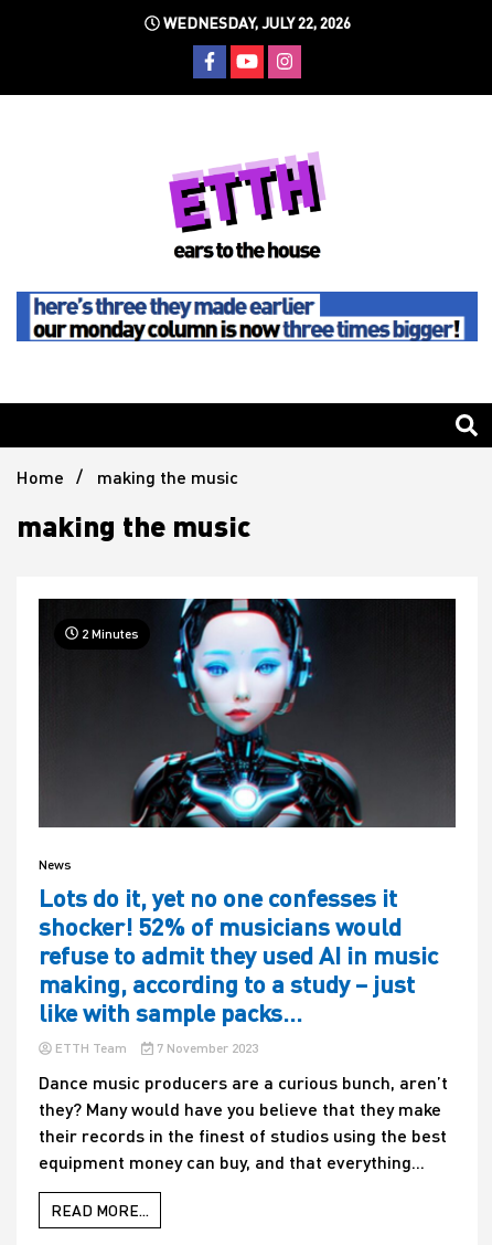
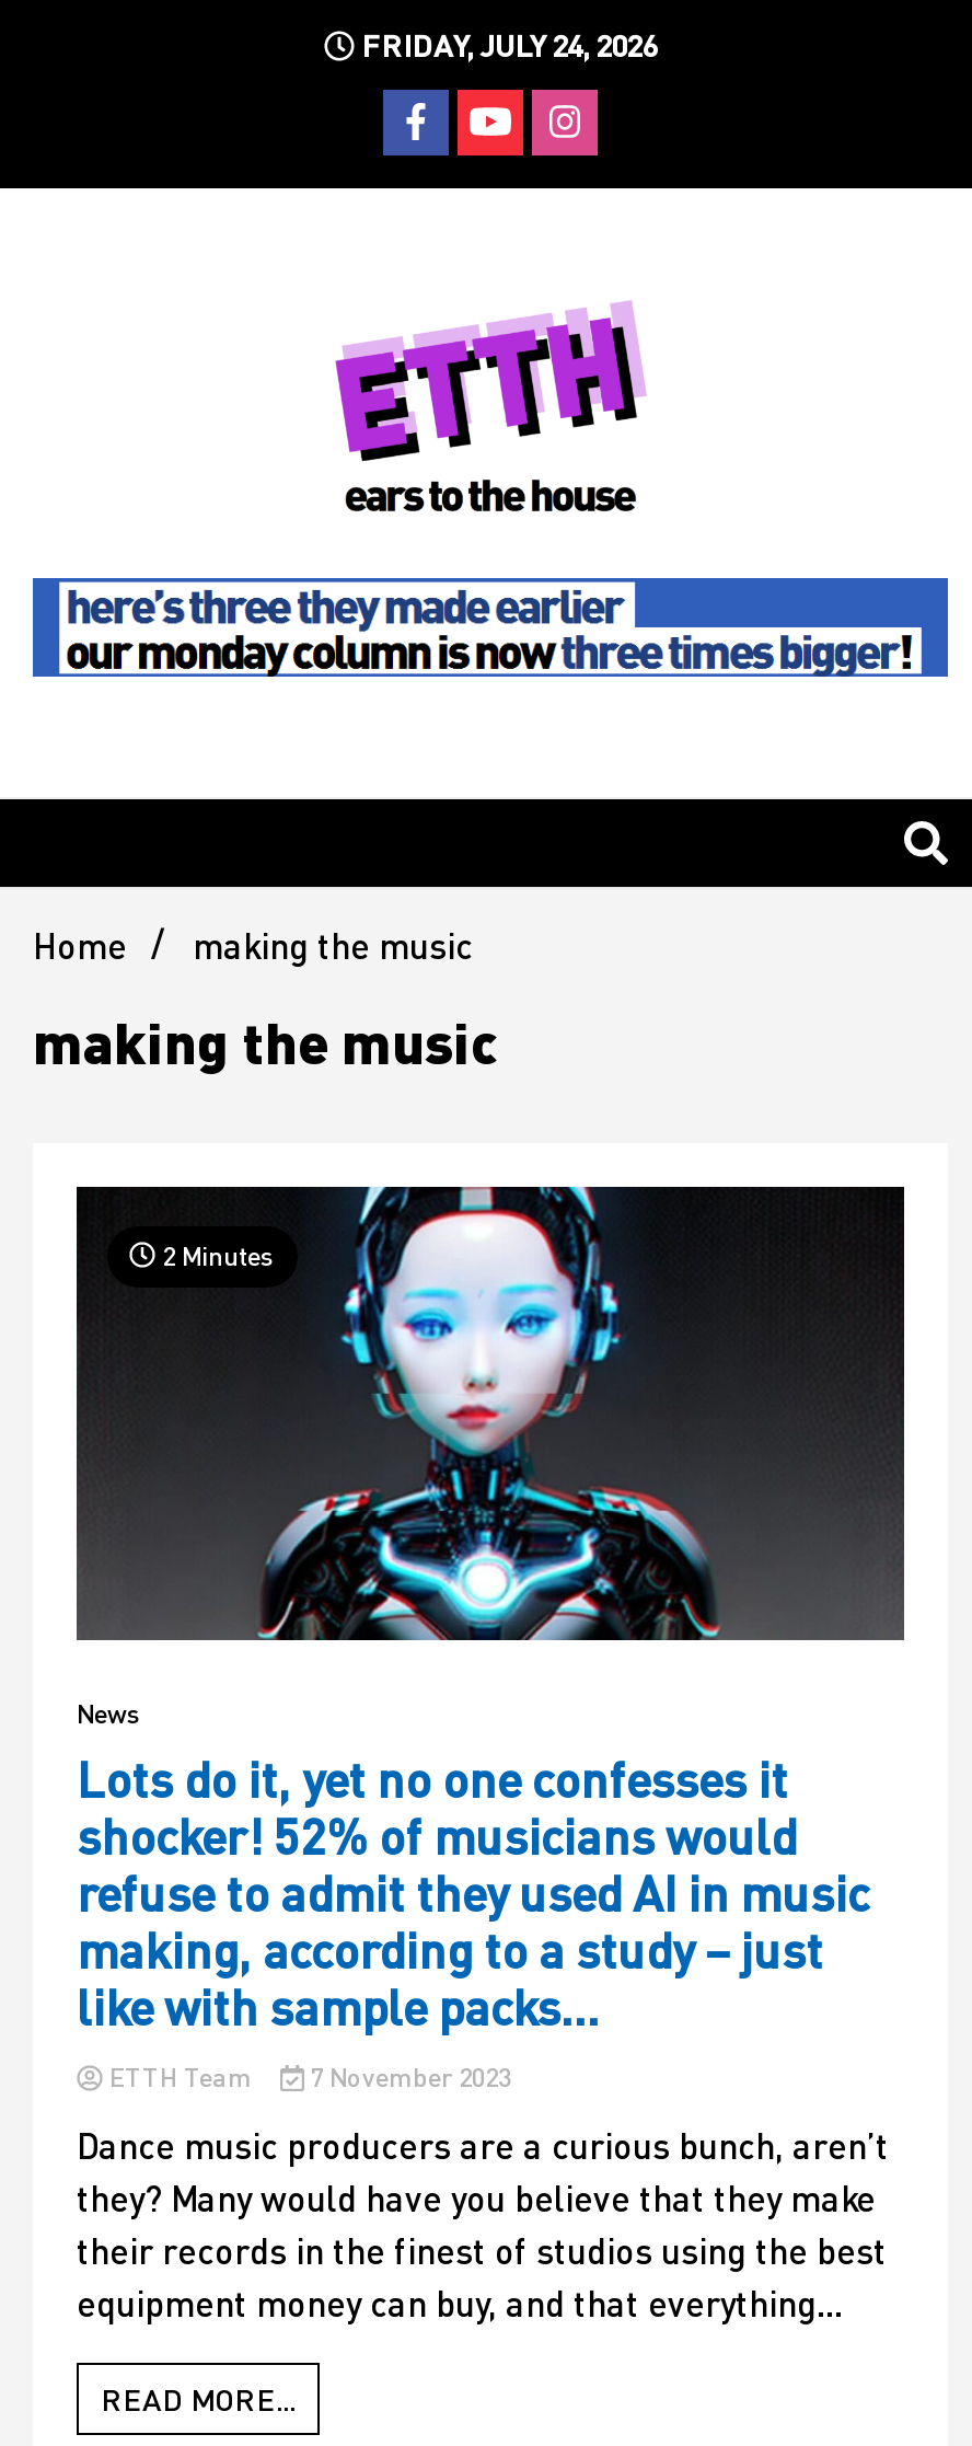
- WEDNESDAY, JULY 22, 2026
+ FRIDAY, JULY 24, 2026
